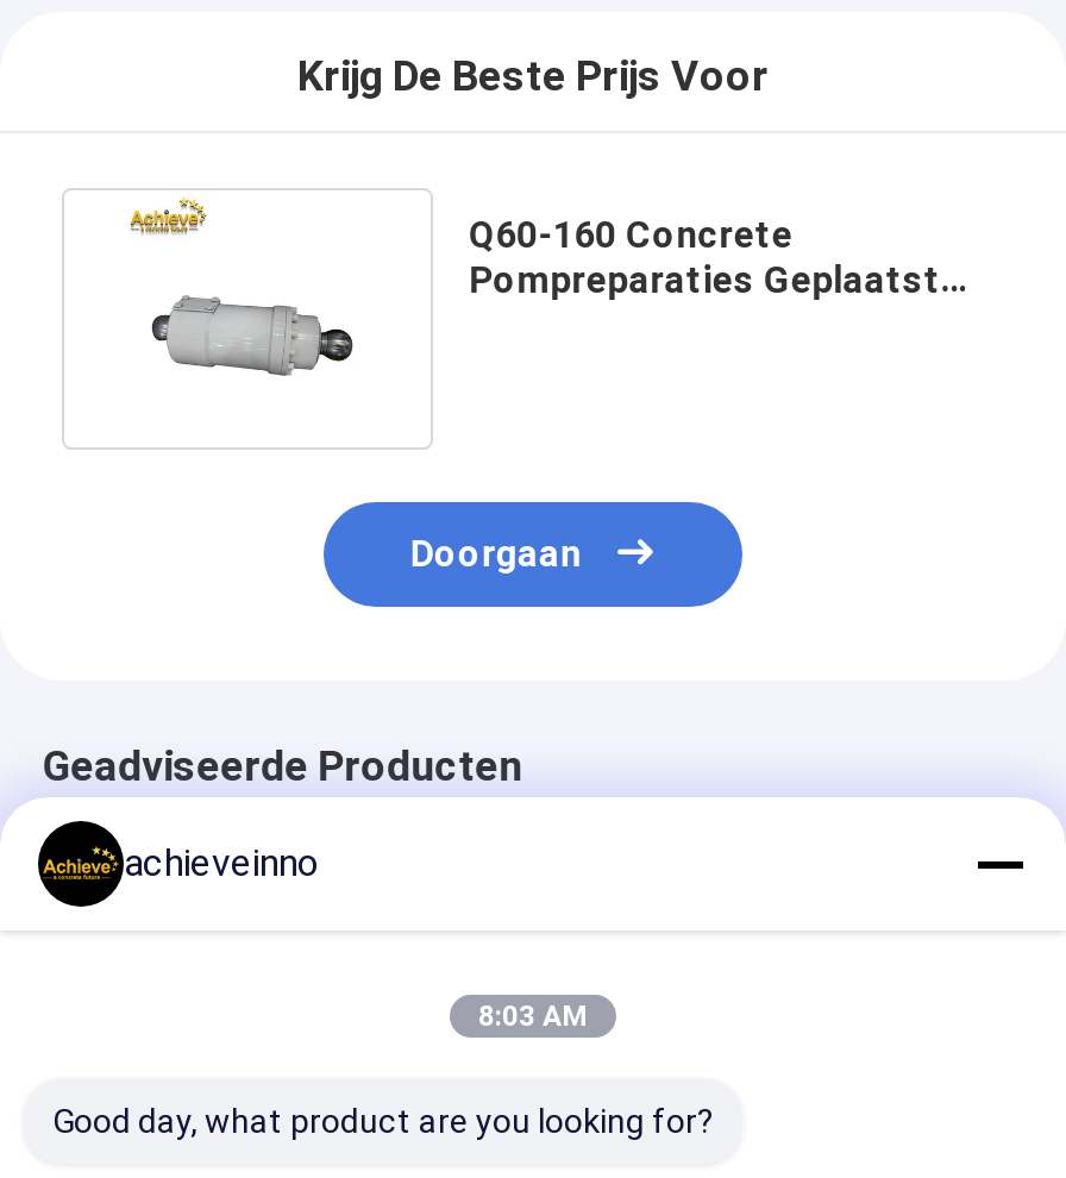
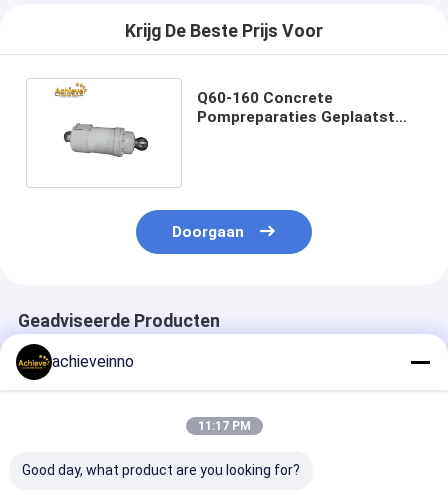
- 8:03 AM
+ 11:17 PM
